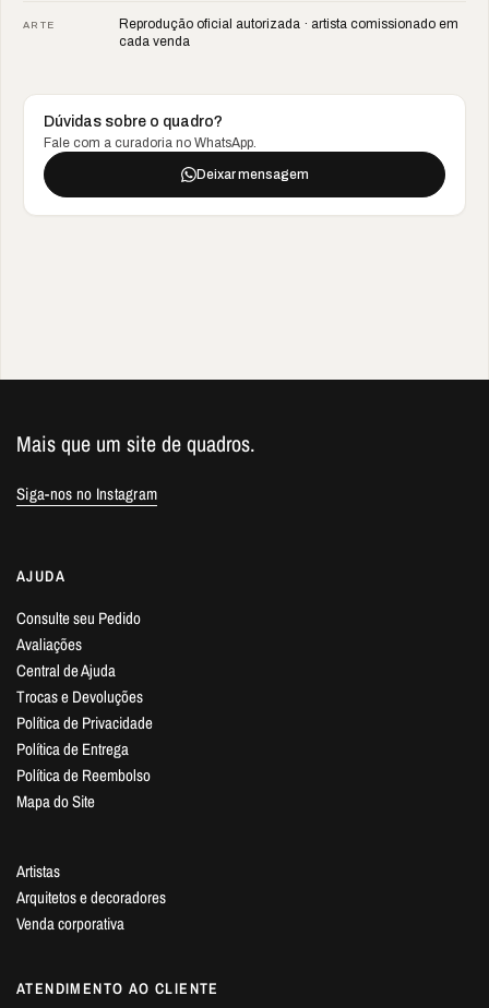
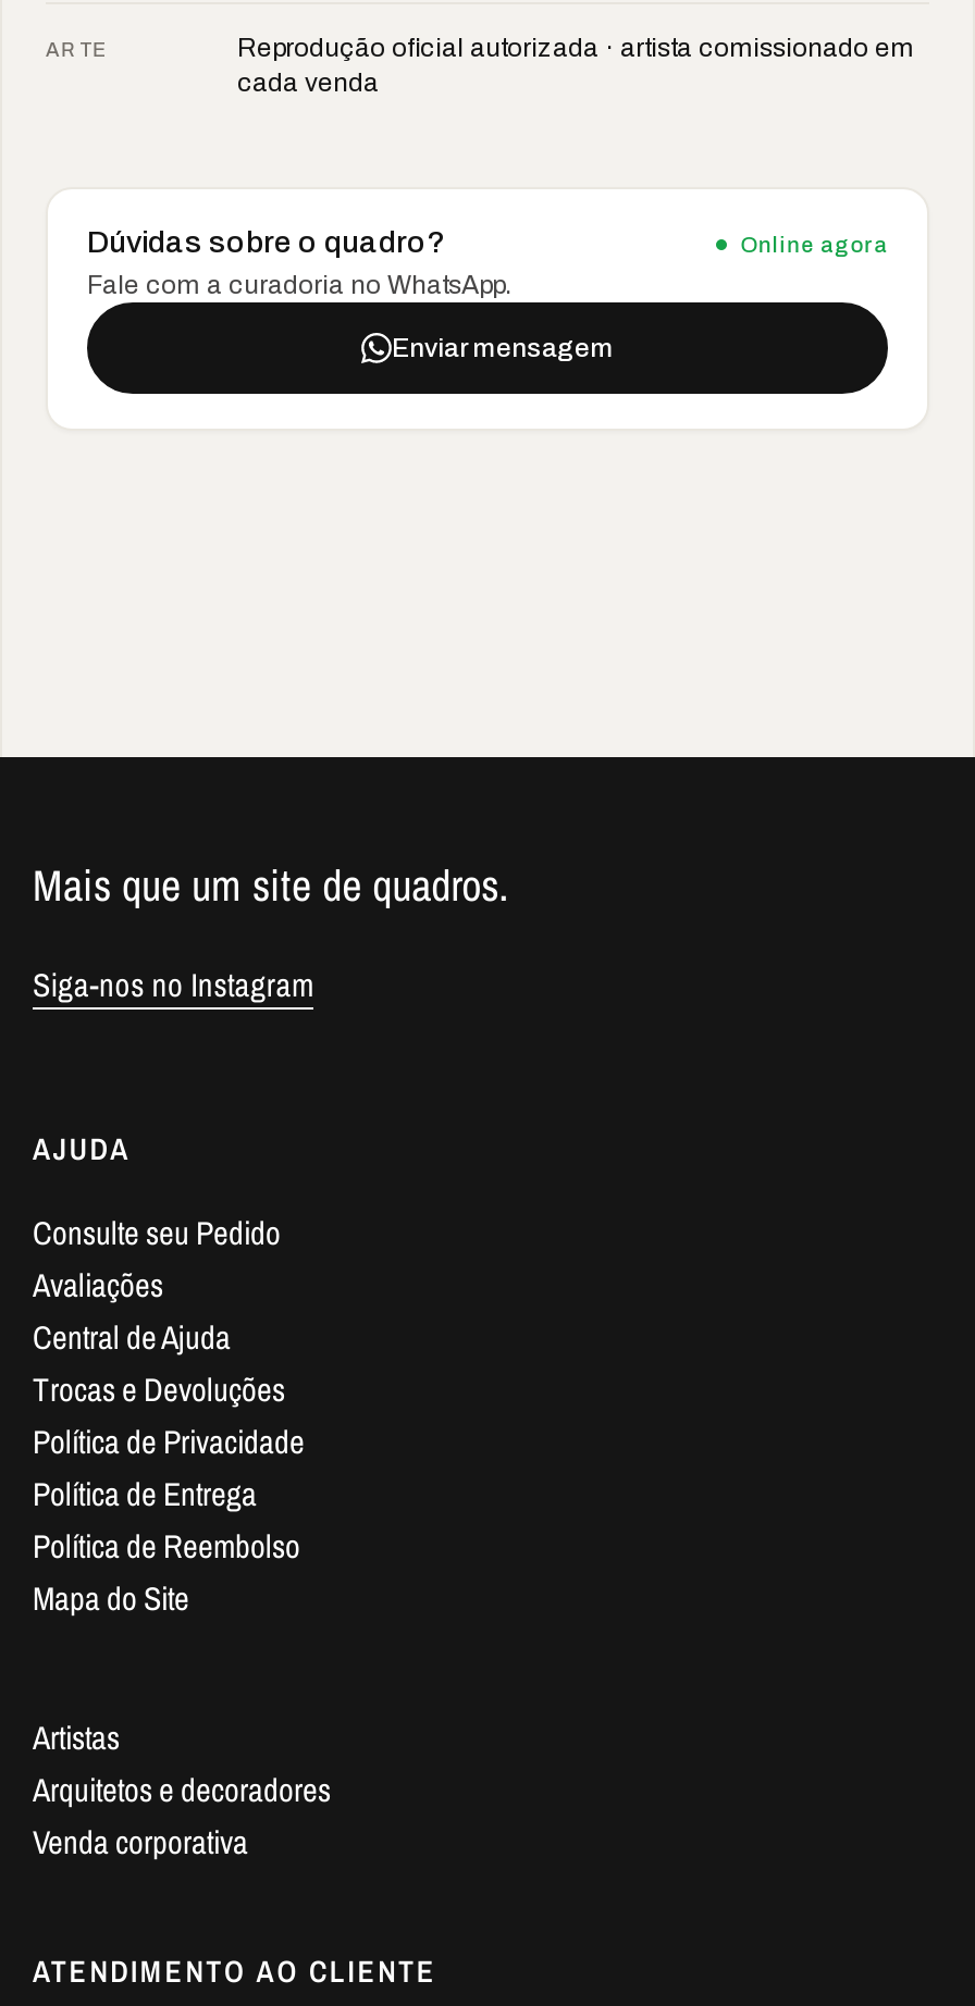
- Deixar mensagem
+ Online agora
+ Enviar mensagem
